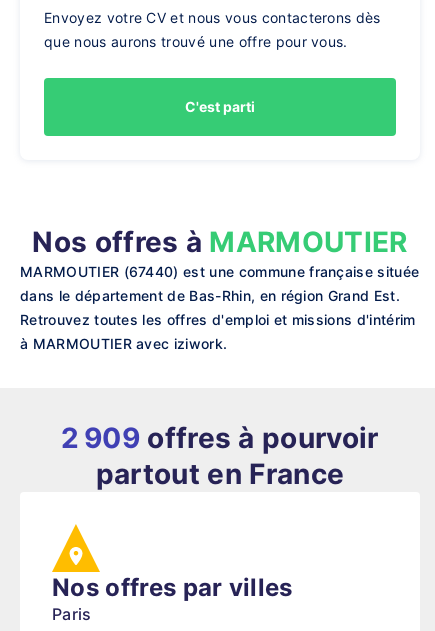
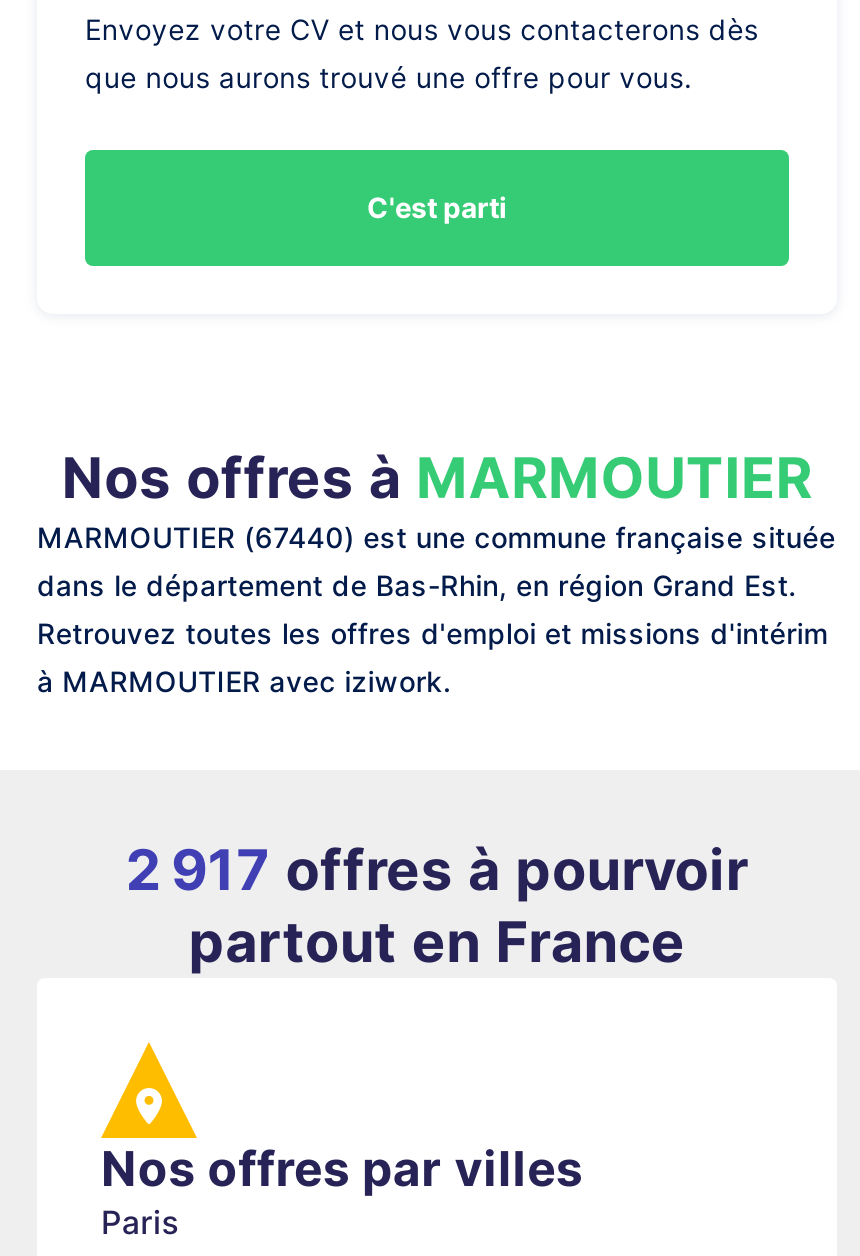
- 2 909 offres à pourvoir
+ 2 917 offres à pourvoir
